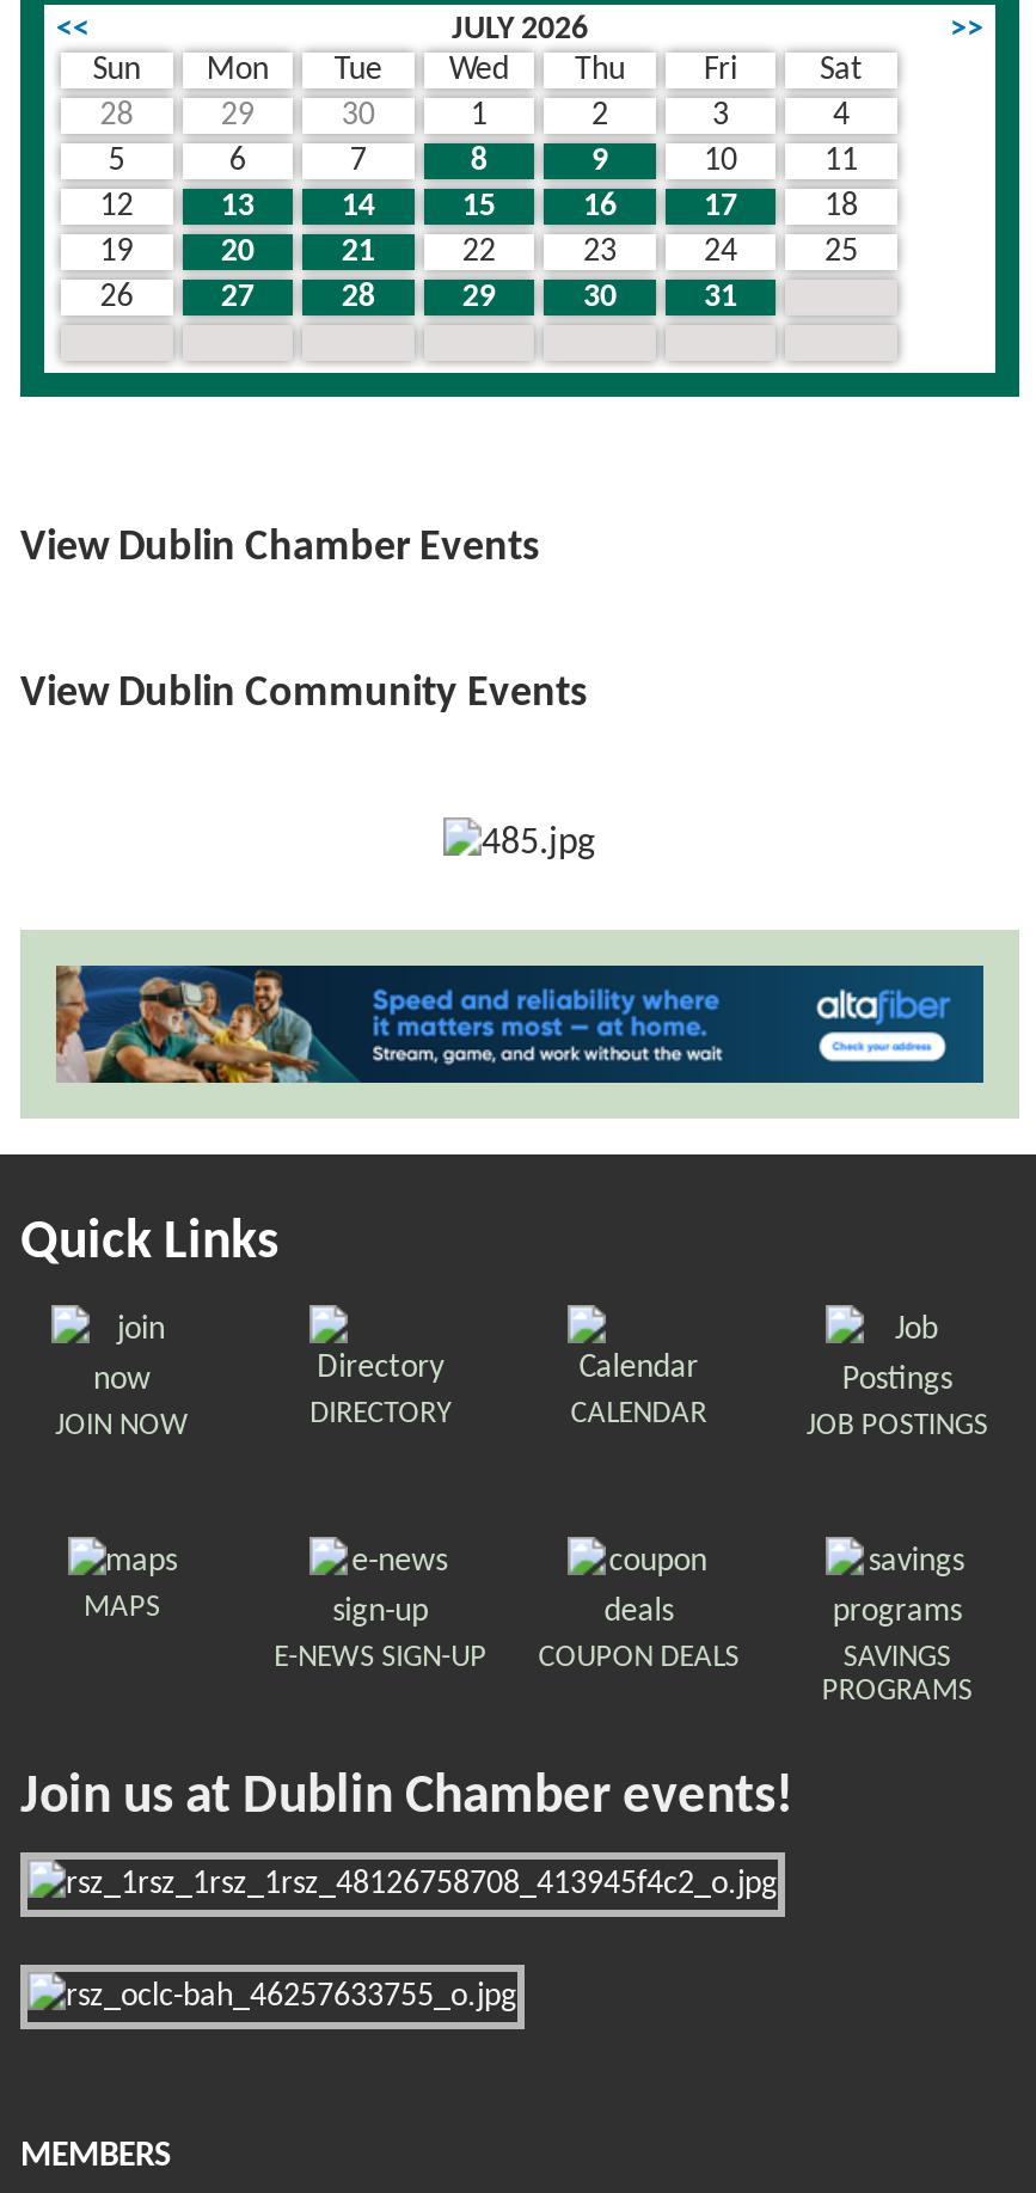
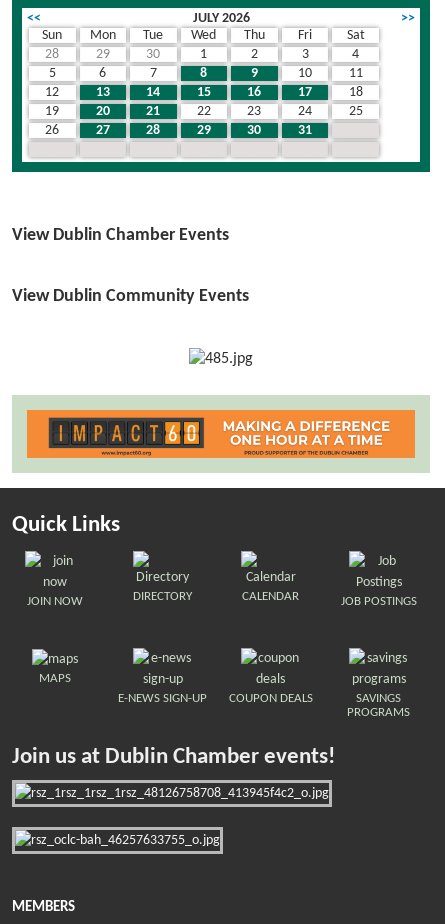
- [image]
+ [image]
